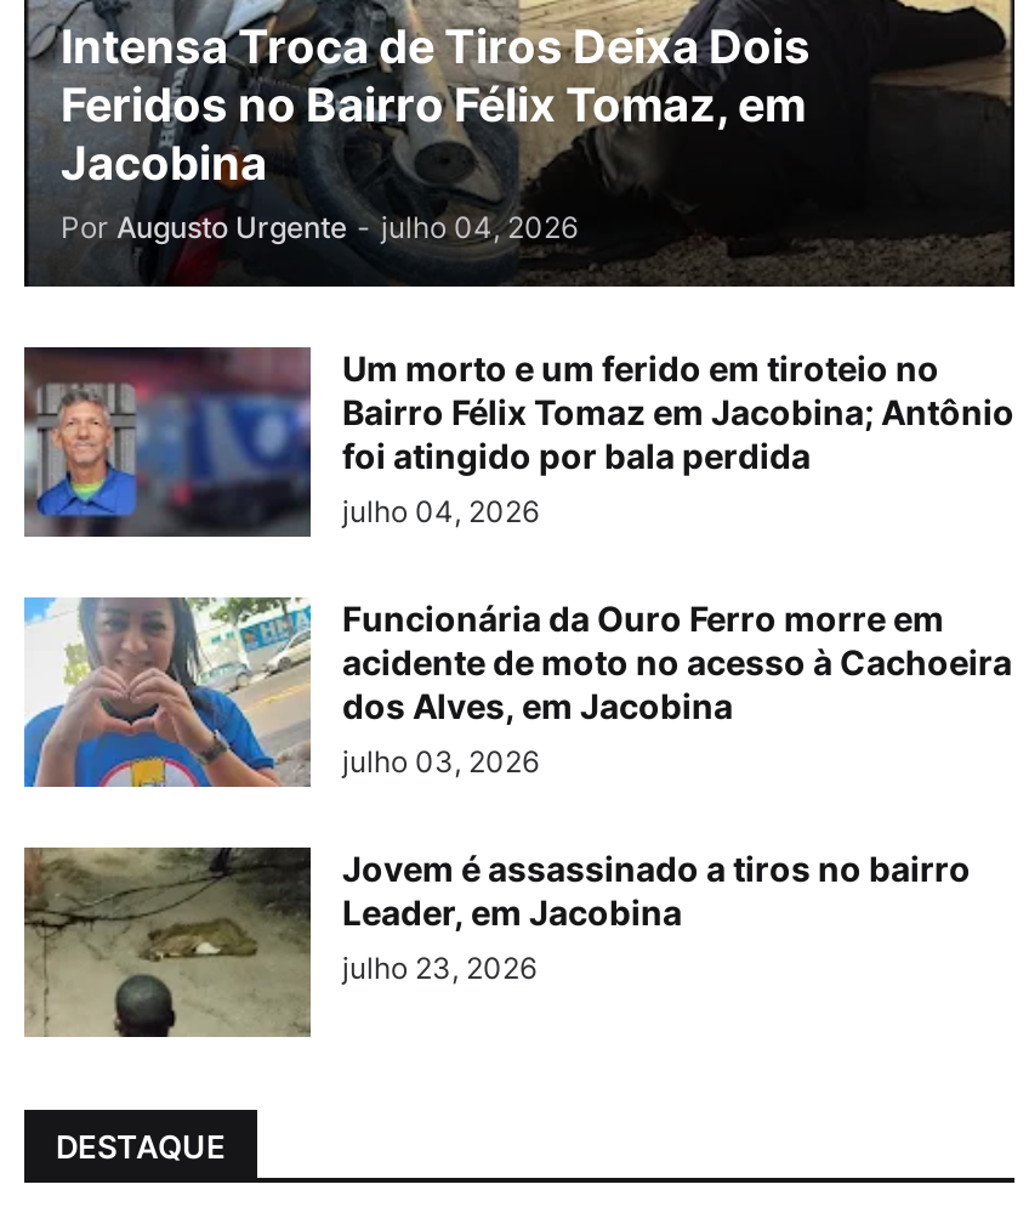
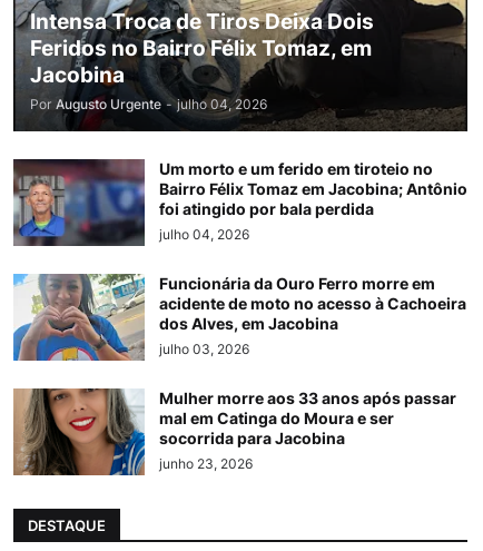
- [image]
- Jovem é assassinado a tiros no bairro
- Leader, em Jacobina
- julho 23, 2026
+ [image]
+ Mulher morre aos 33 anos após passar
+ mal em Catinga do Moura e ser
+ socorrida para Jacobina
+ junho 23, 2026
